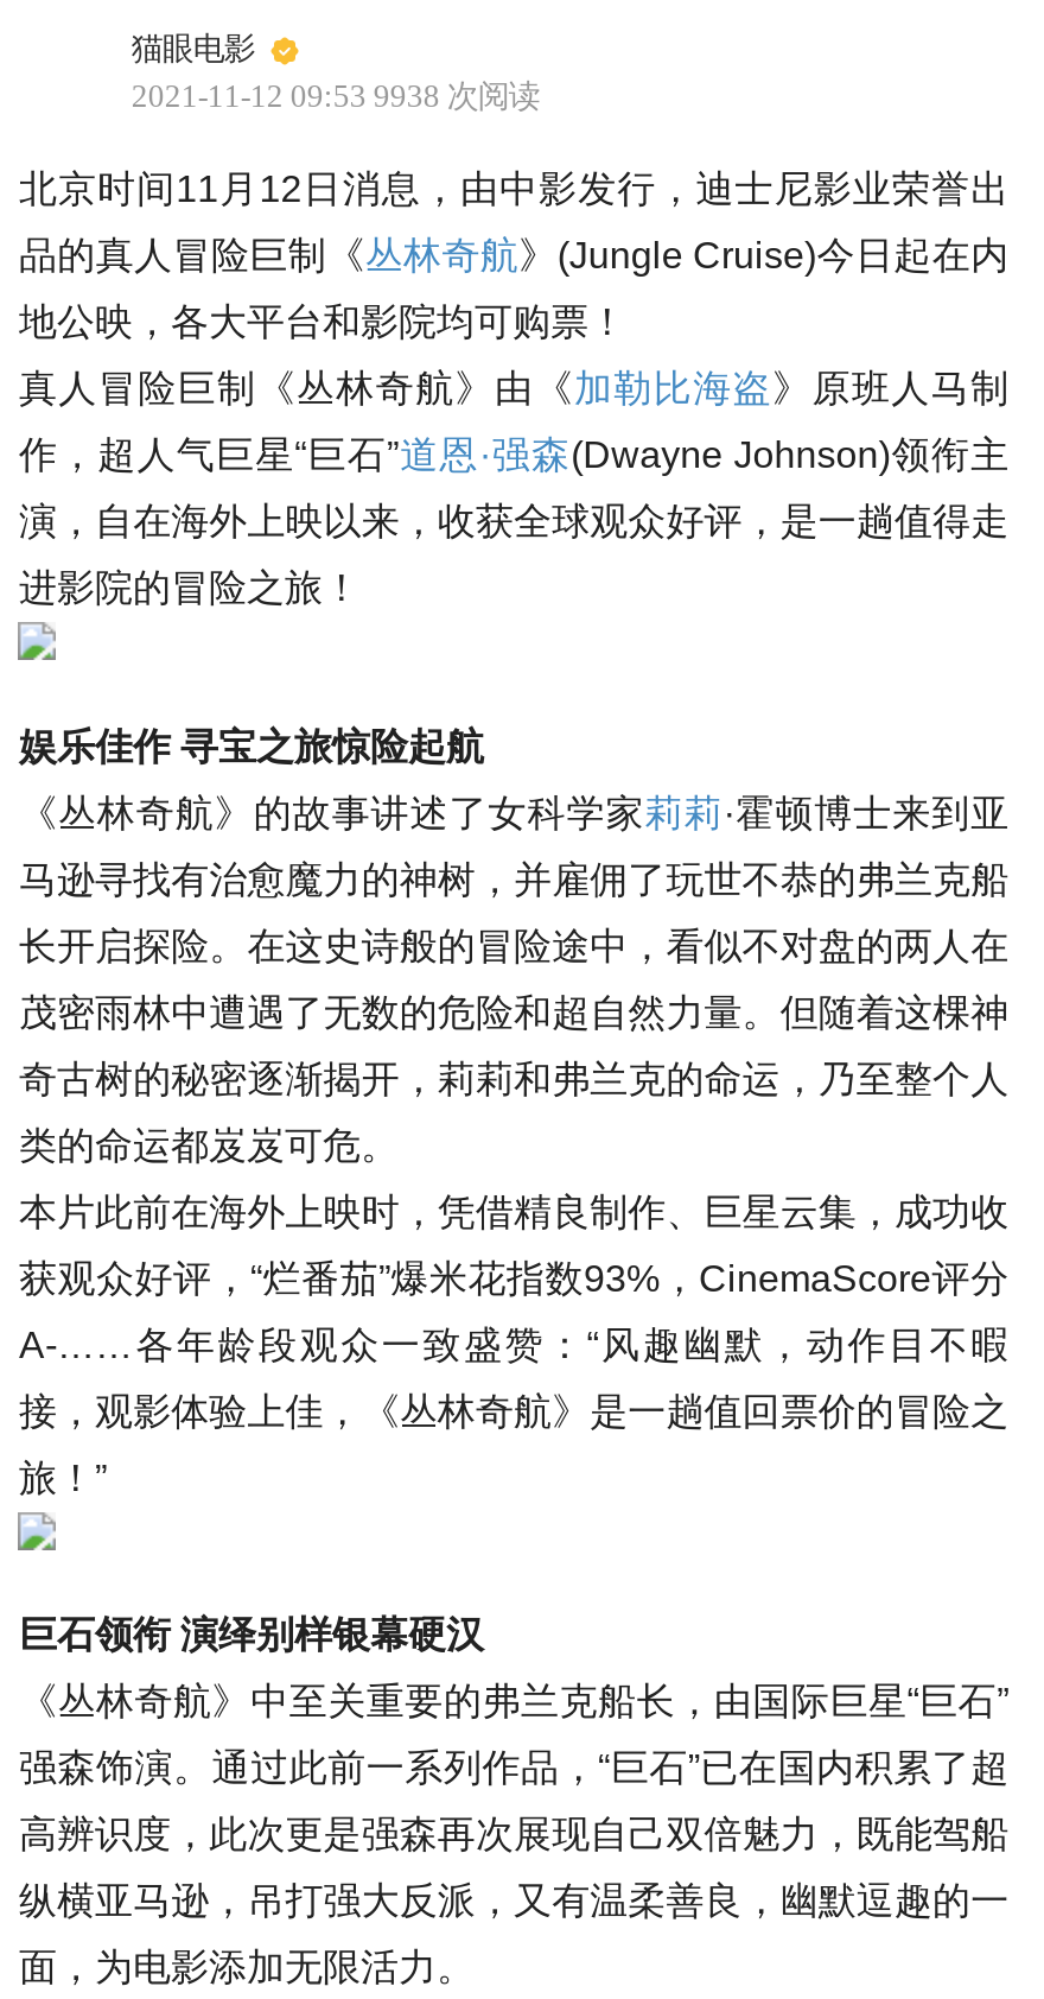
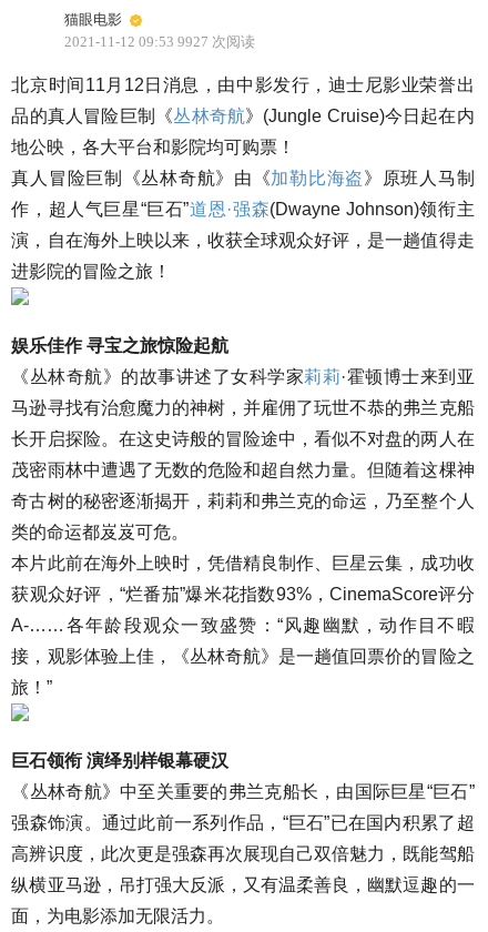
- 2021-11-12 09:53 9938次阅读
+ 2021-11-12 09:53 9927次阅读
